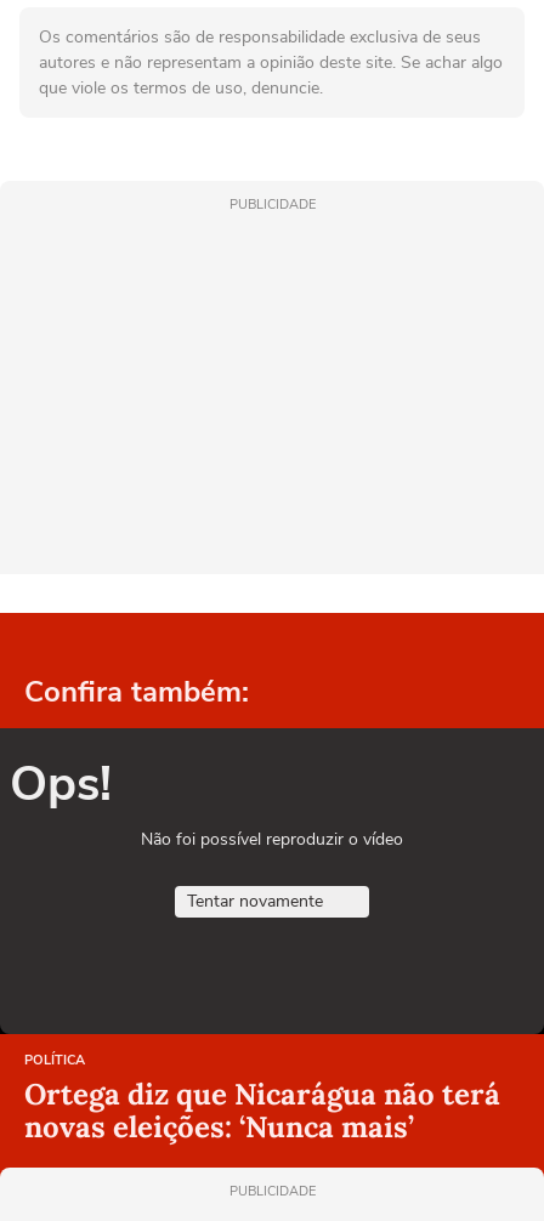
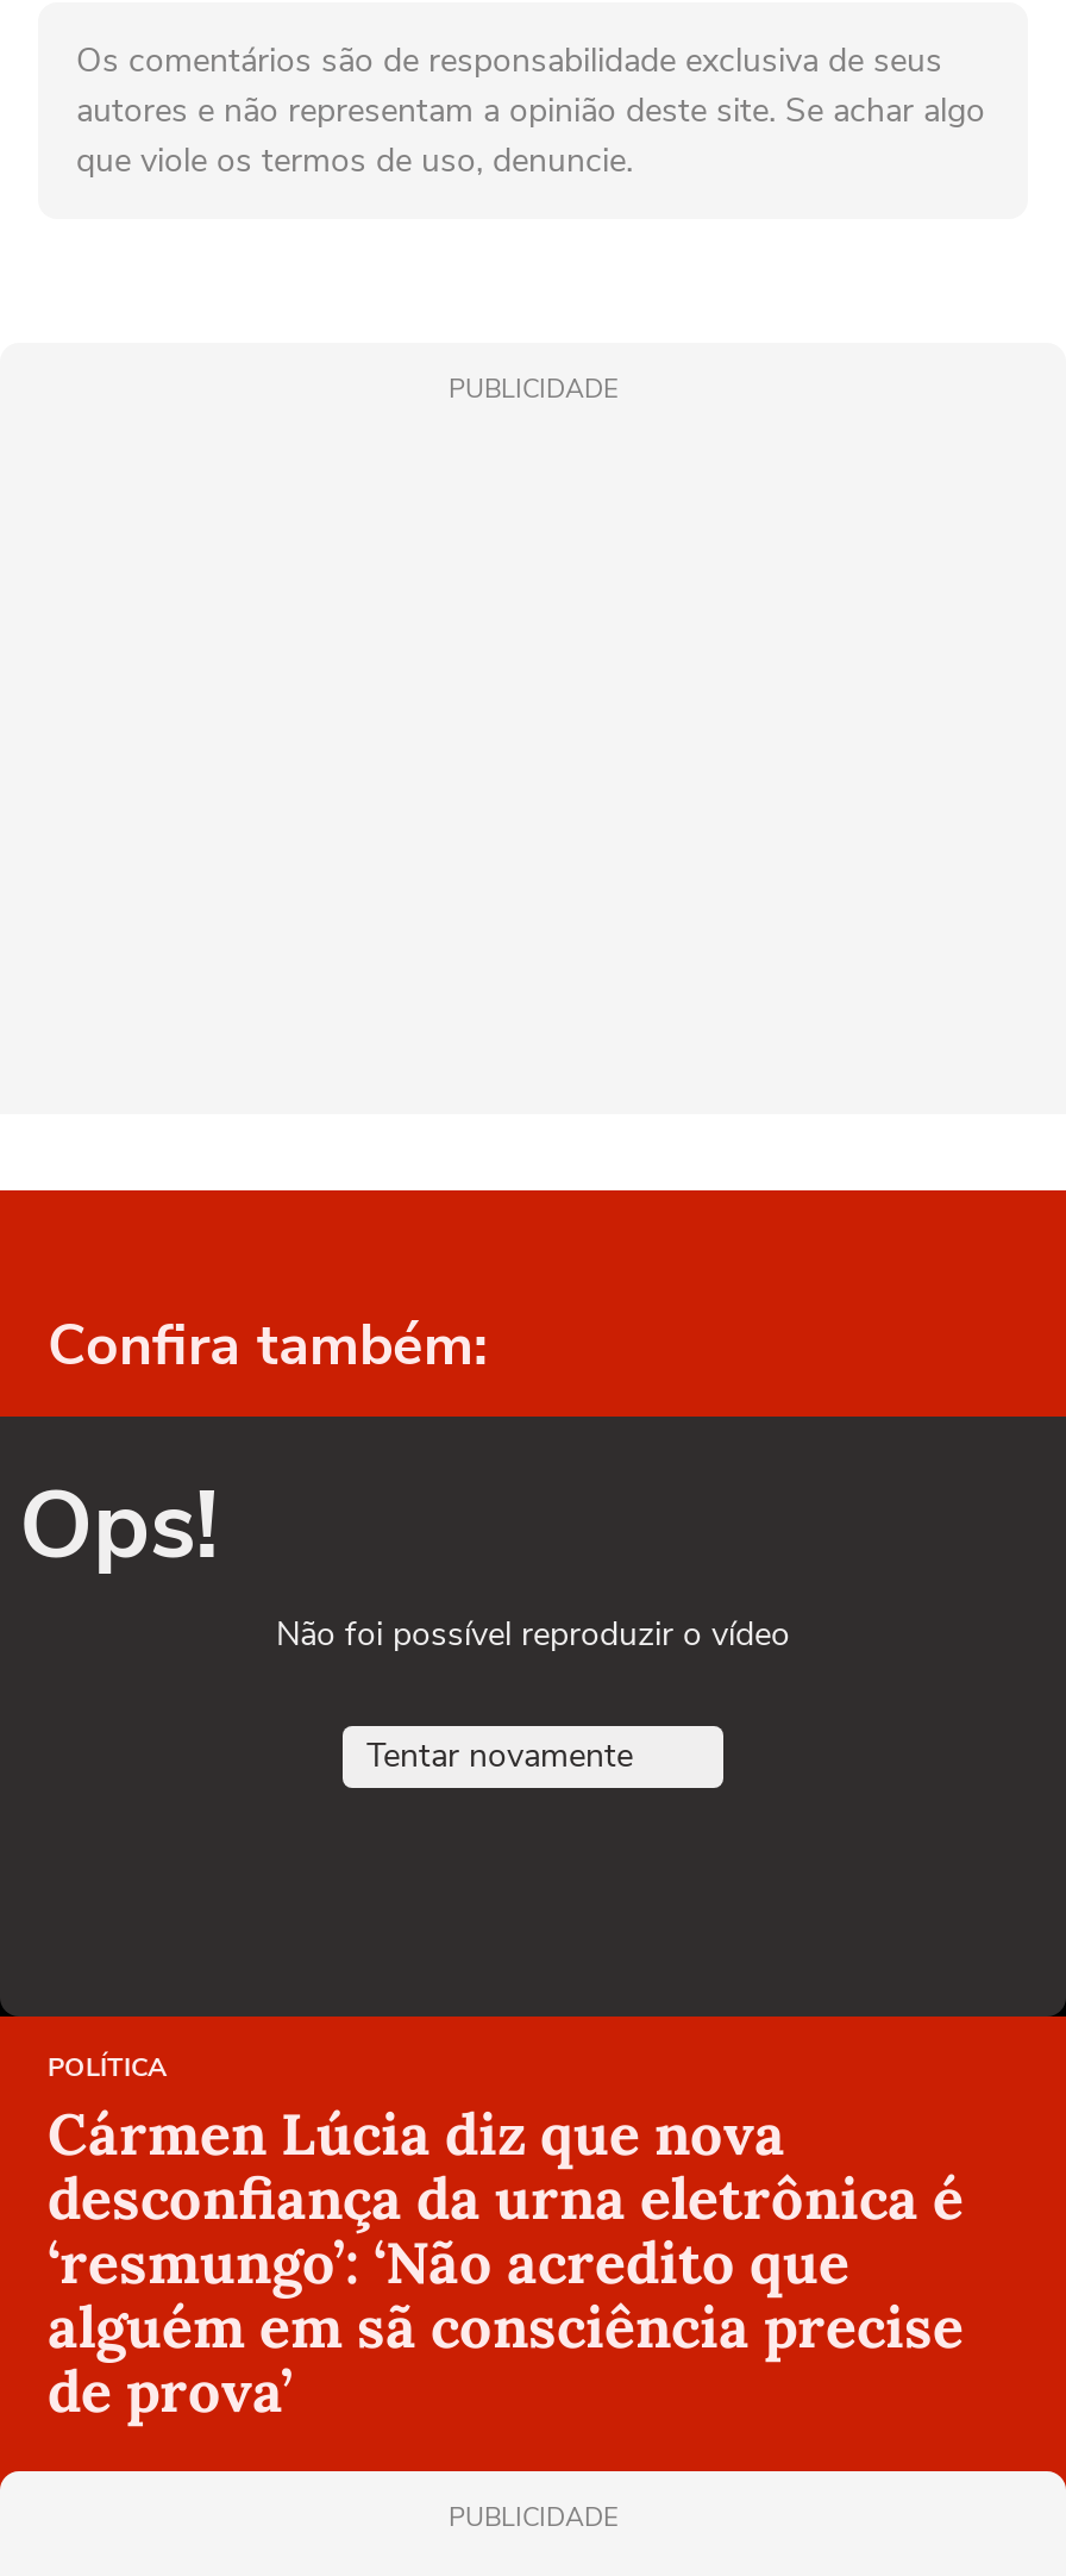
- Ortega diz que Nicarágua não terá
- novas eleições: ‘Nunca mais’
+ Cármen Lúcia diz que nova
+ desconfiança da urna eletrônica é
+ ‘resmungo’: ‘Não acredito que
+ alguém em sã consciência precise
+ de prova’
